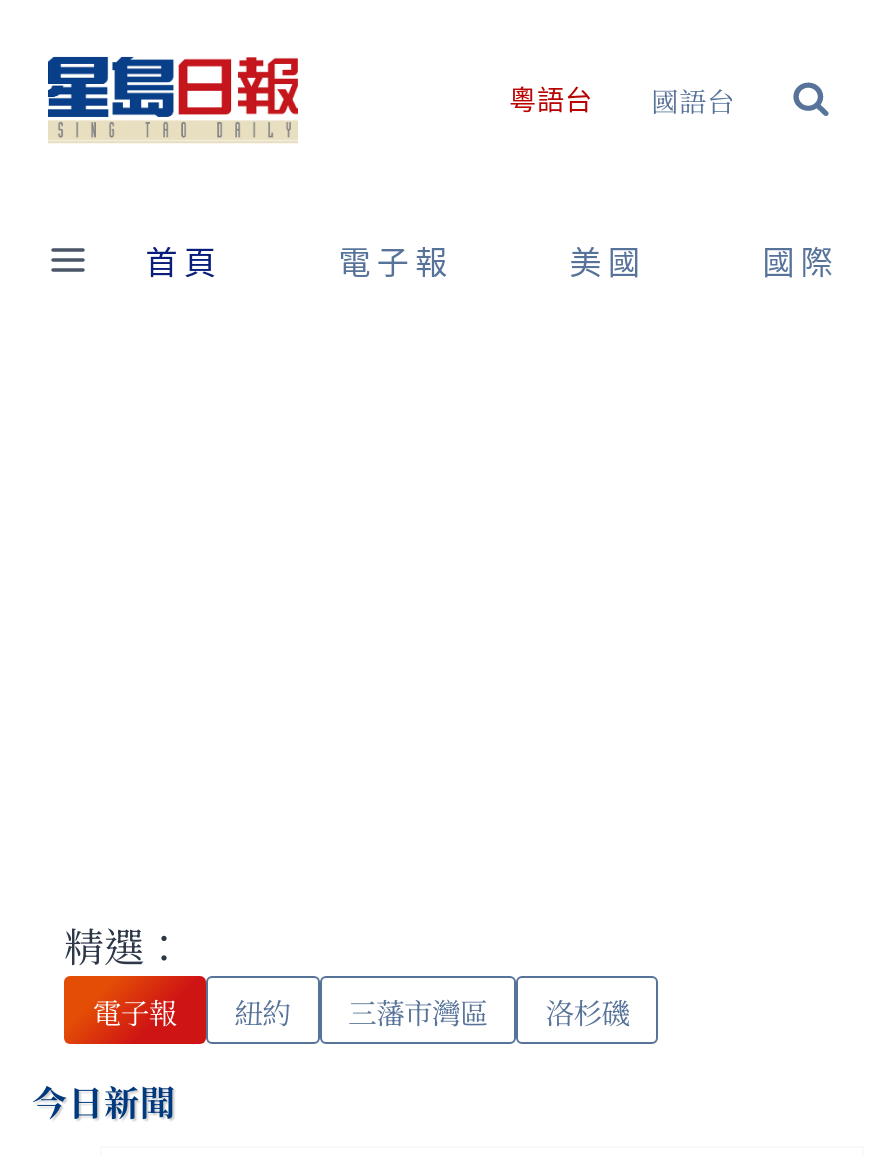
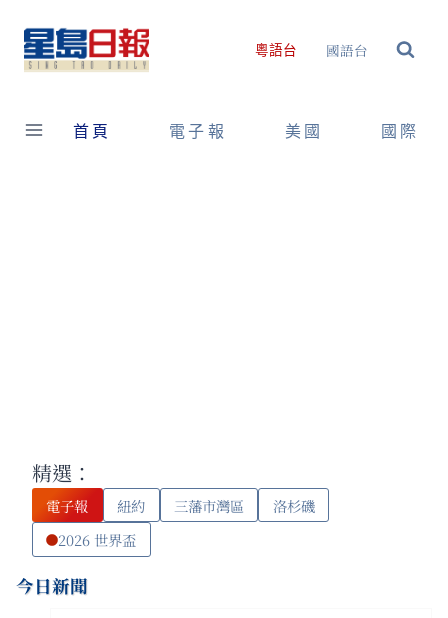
+ 2026 世界盃
